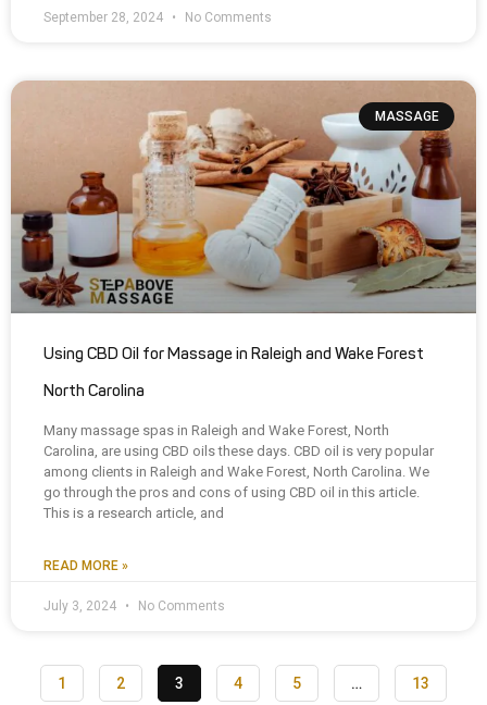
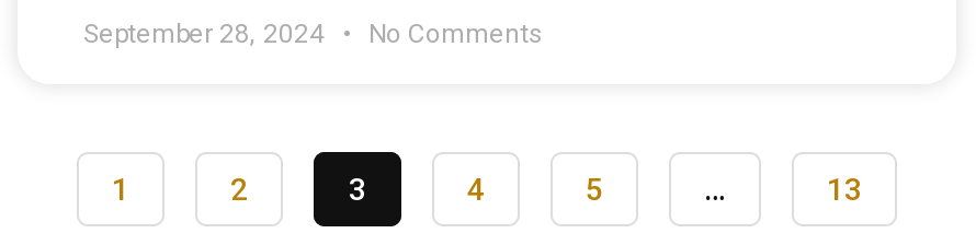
- [image]
- MASSAGE

- Using CBD Oil for Massage in Raleigh and Wake Forest
- North Carolina
- Many massage spas in Raleigh and Wake Forest, North
- Carolina, are using CBD oils these days. CBD oil is very popular
- among clients in Raleigh and Wake Forest, North Carolina. We
- go through the pros and cons of using CBD oil in this article.
- This is a research article, and
- READ MORE »
- July 3, 2024
- No Comments
